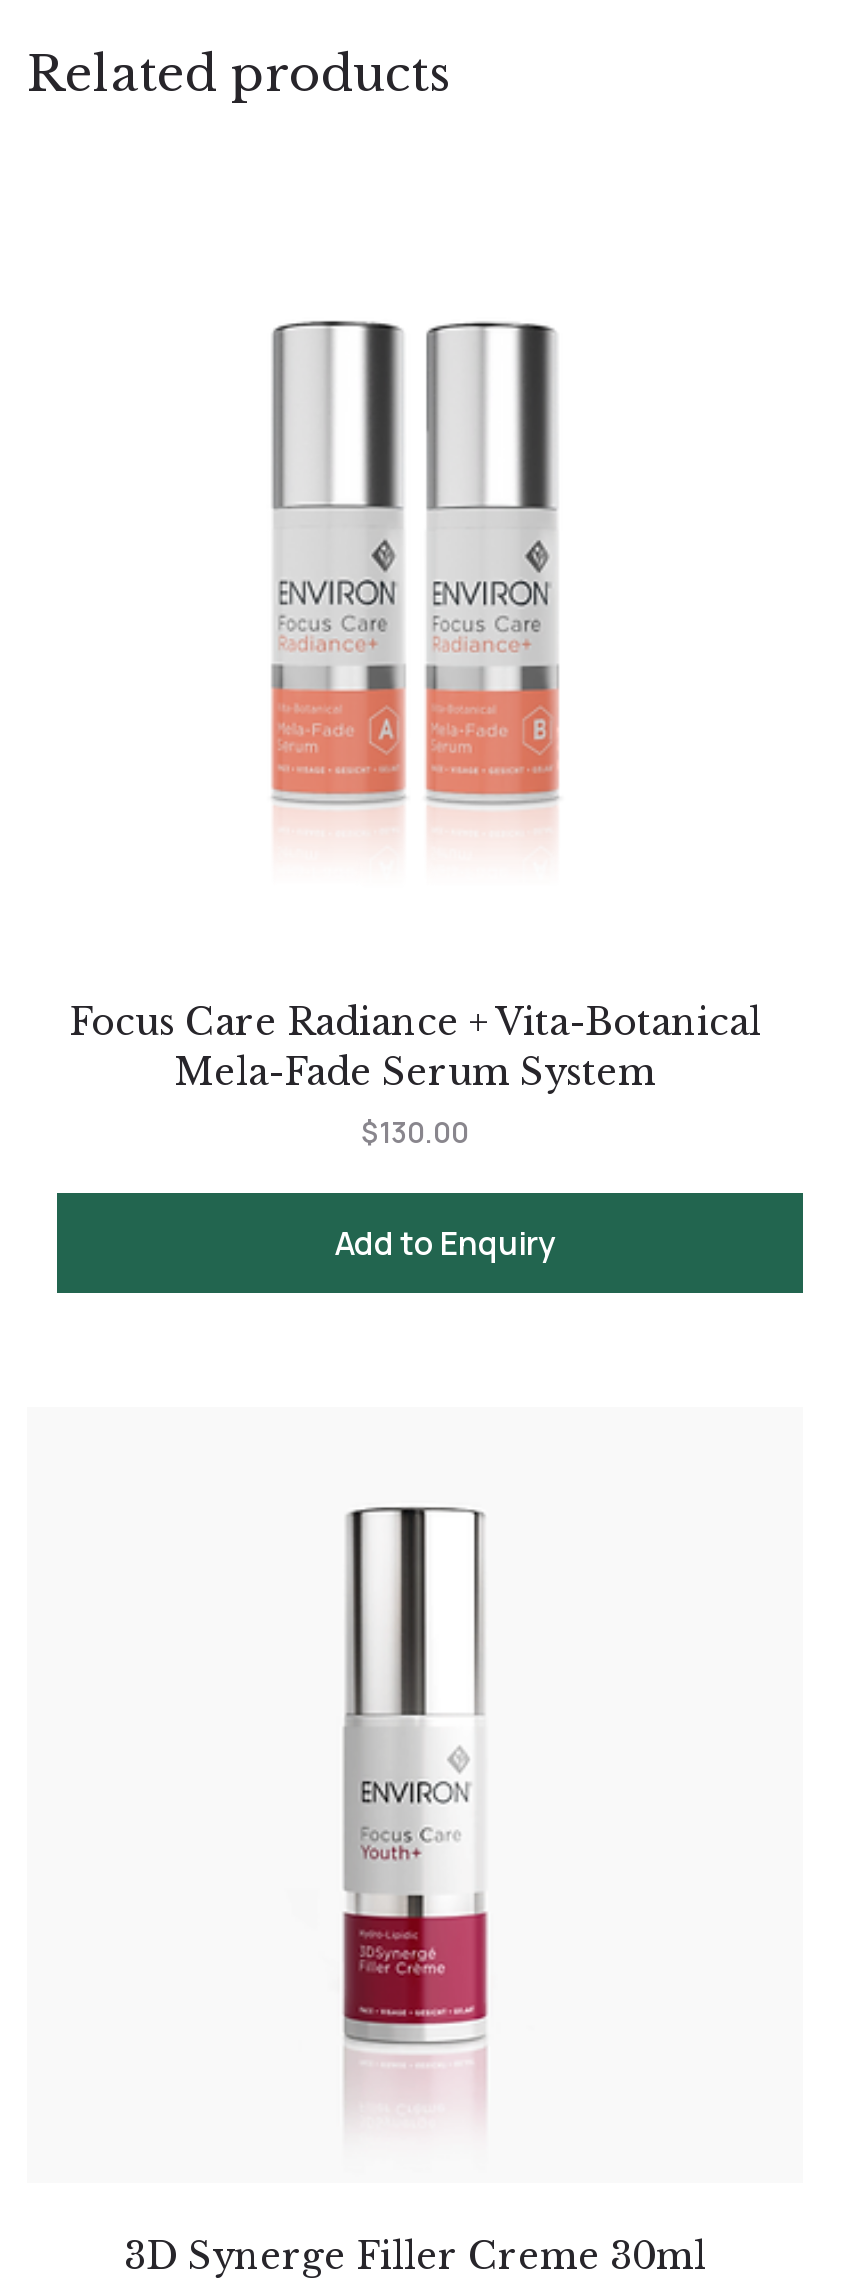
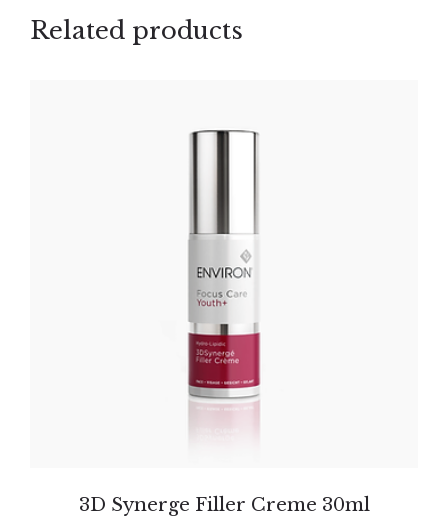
- [image]

- [image]

- Focus Care Radiance + Vita-Botanical
- Mela-Fade Serum System
- $130.00
- Add to Enquiry
